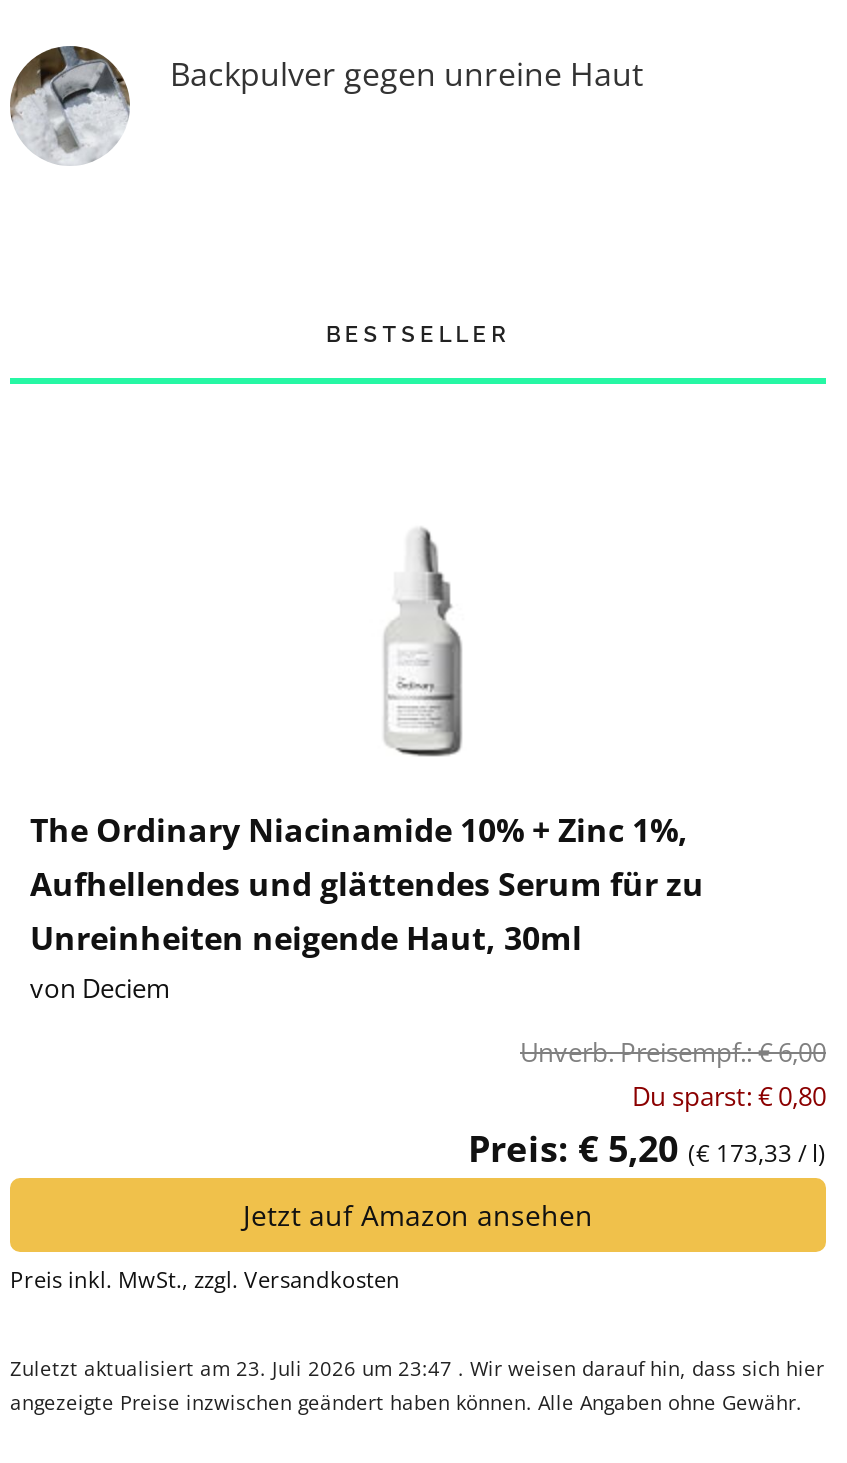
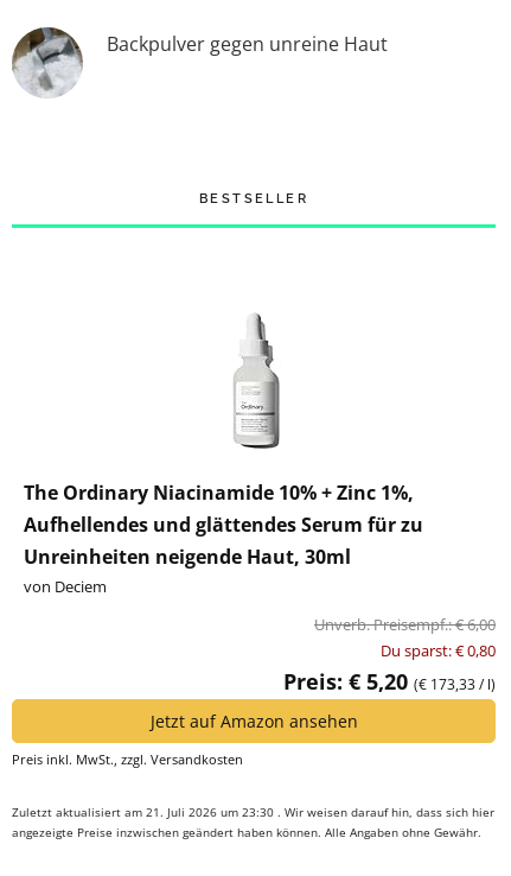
- Zuletzt aktualisiert am 23. Juli 2026 um 23:47 . Wir weisen darauf hin, dass sich hier
+ Zuletzt aktualisiert am 21. Juli 2026 um 23:30 . Wir weisen darauf hin, dass sich hier
